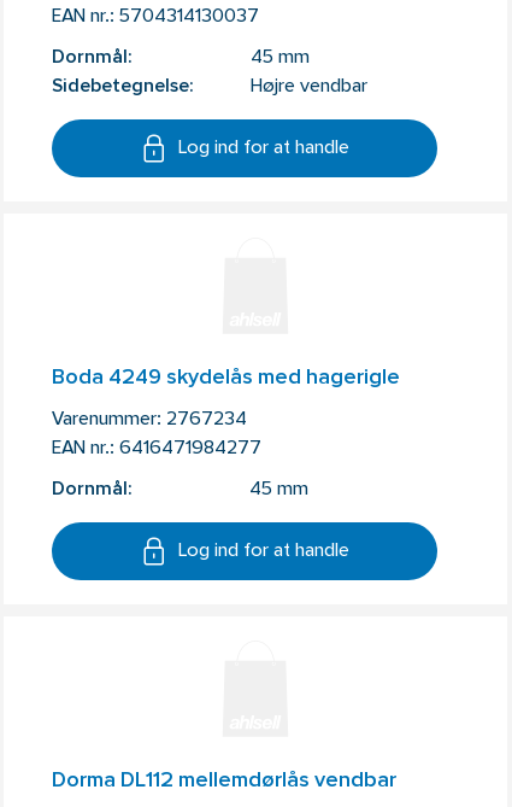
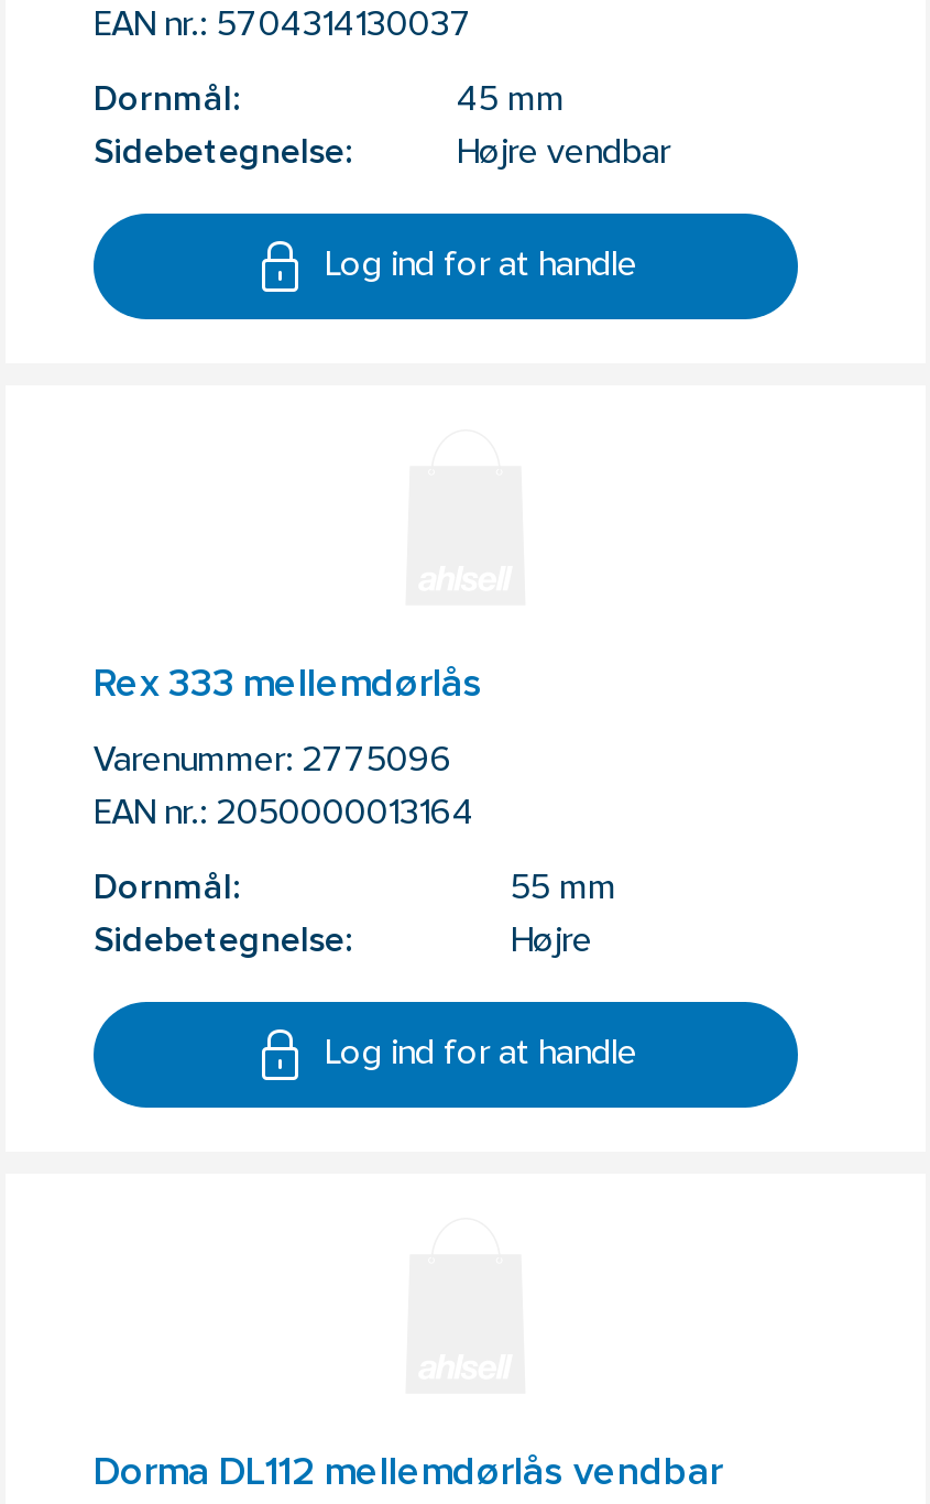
- Boda 4249 skydelås med hagerigle
+ Rex 333 mellemdørlås

- Varenummer: 2767234
+ Varenummer: 2775096

- EAN nr.: 6416471984277
+ EAN nr.: 2050000013164

- 45 mm
+ 55 mm
+ Sidebetegnelse:
+ Højre
